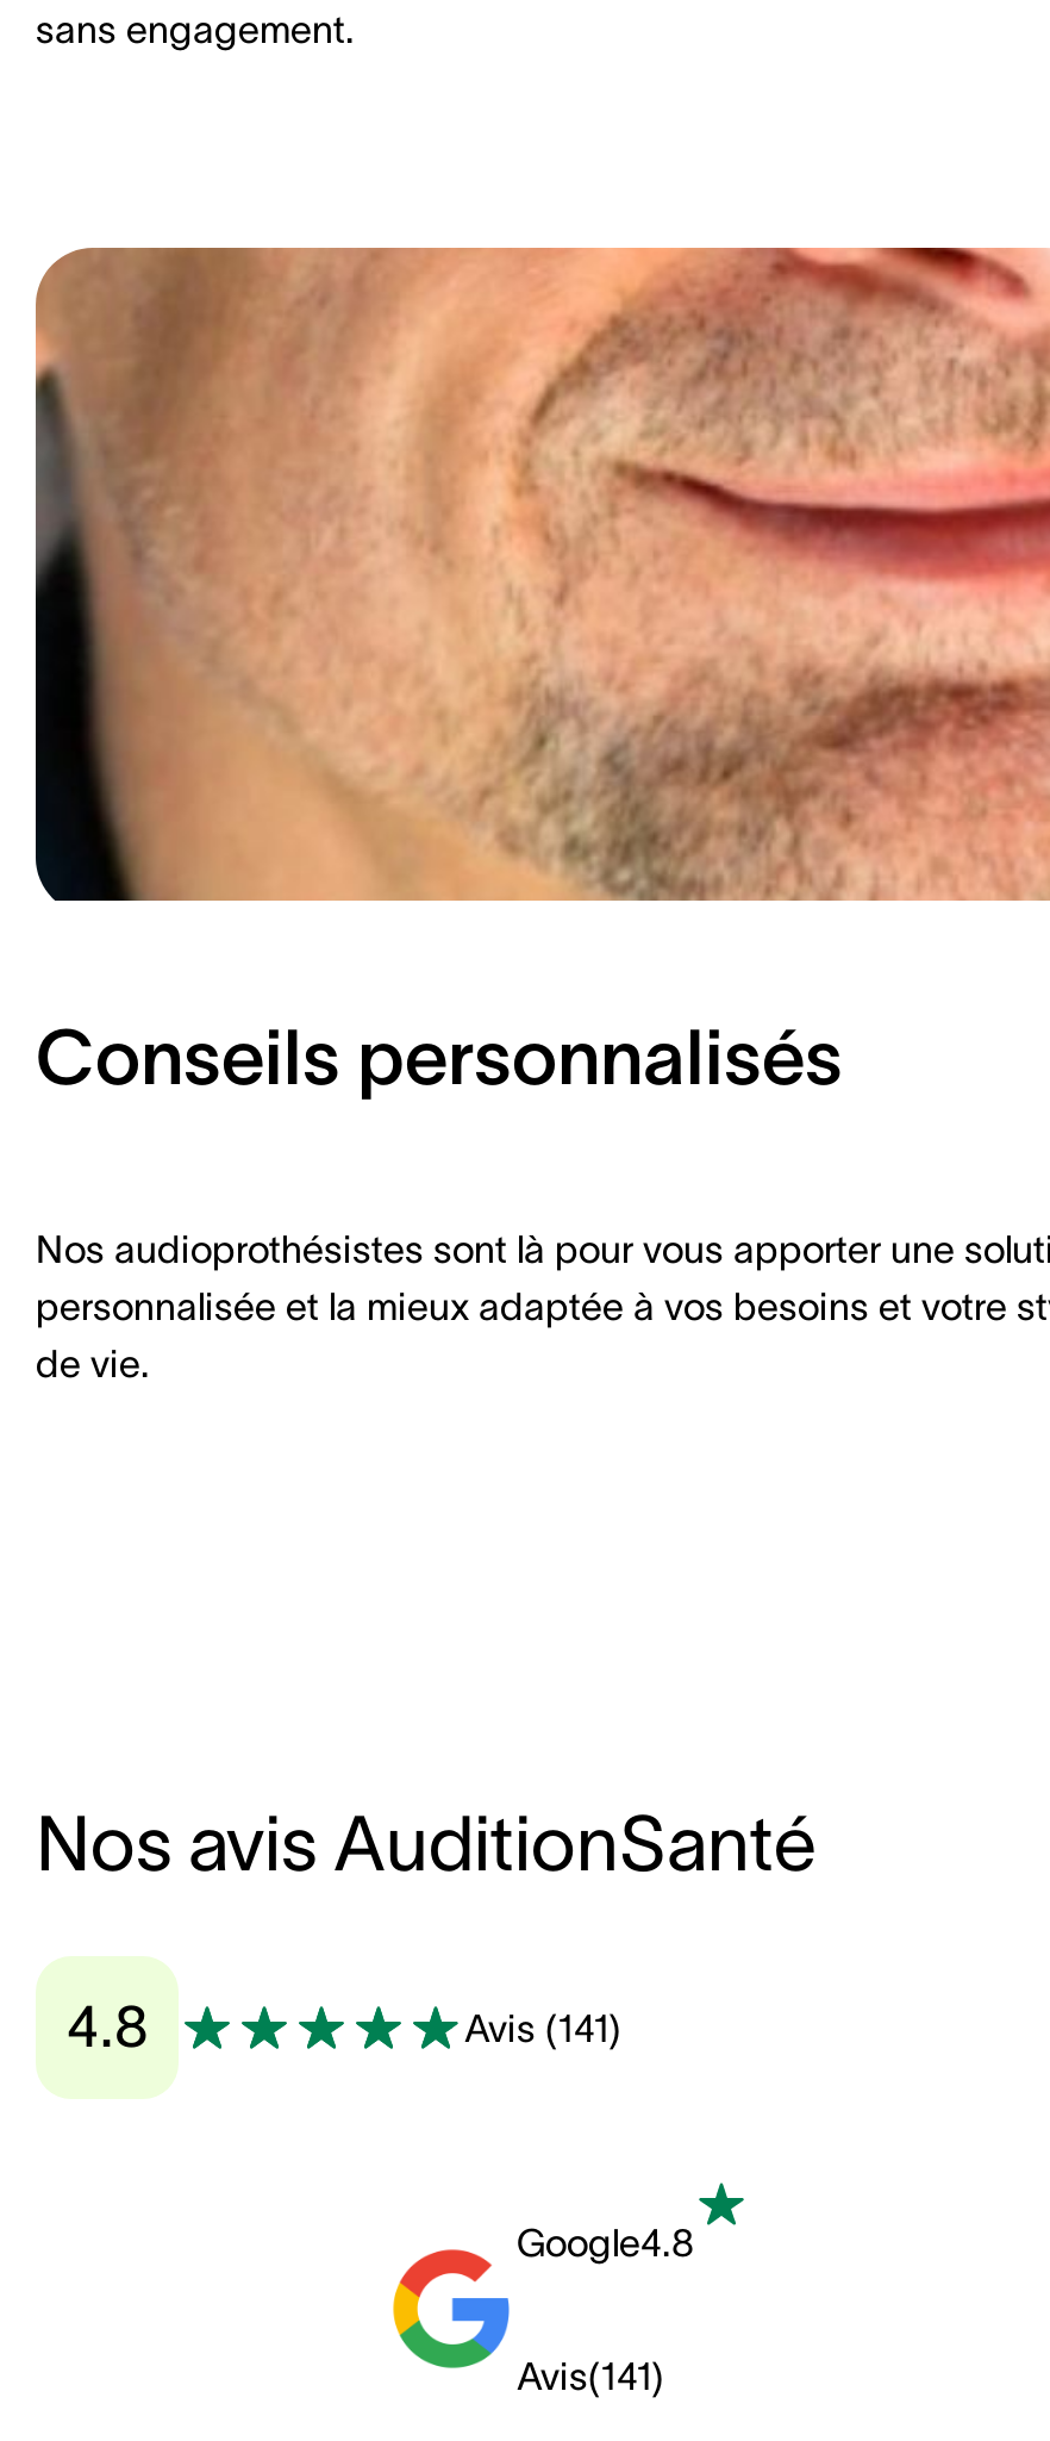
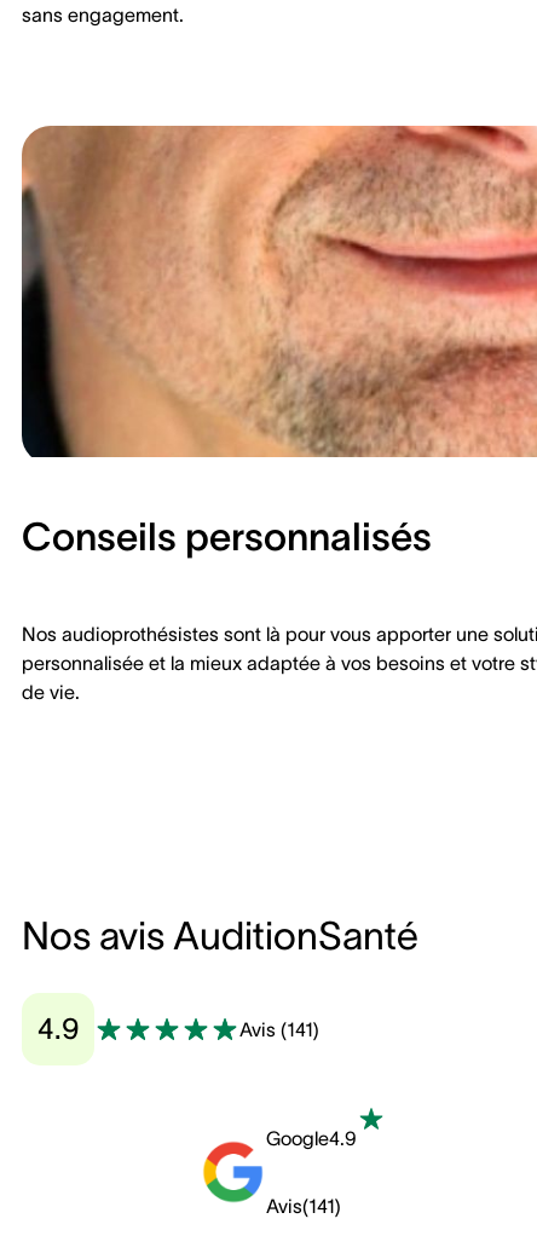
- 4.8
+ 4.9

- Google4.8
+ Google4.9
